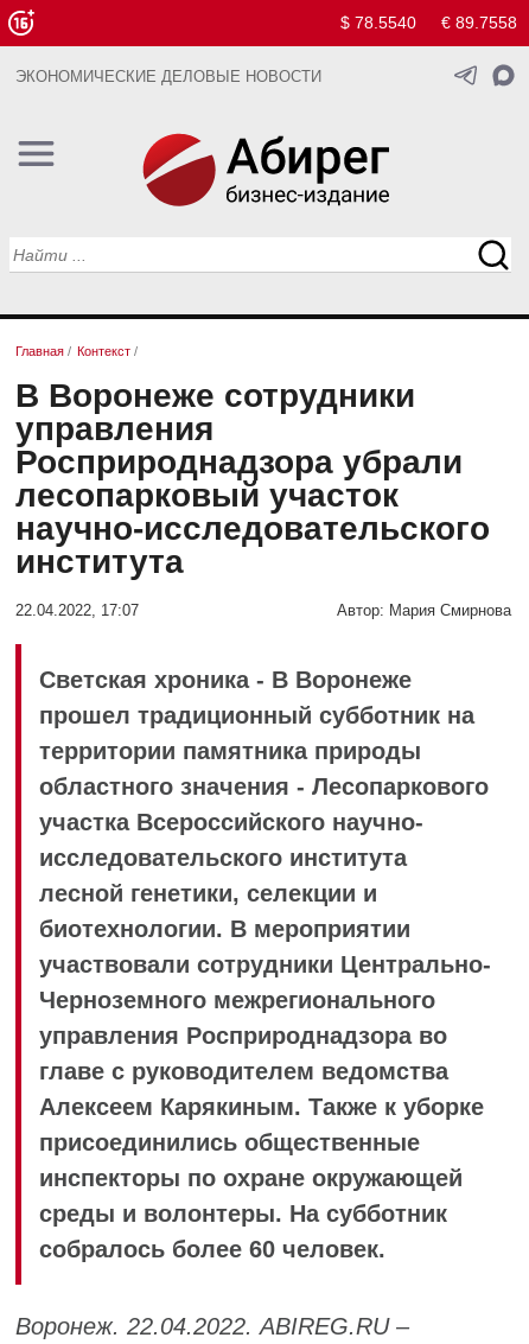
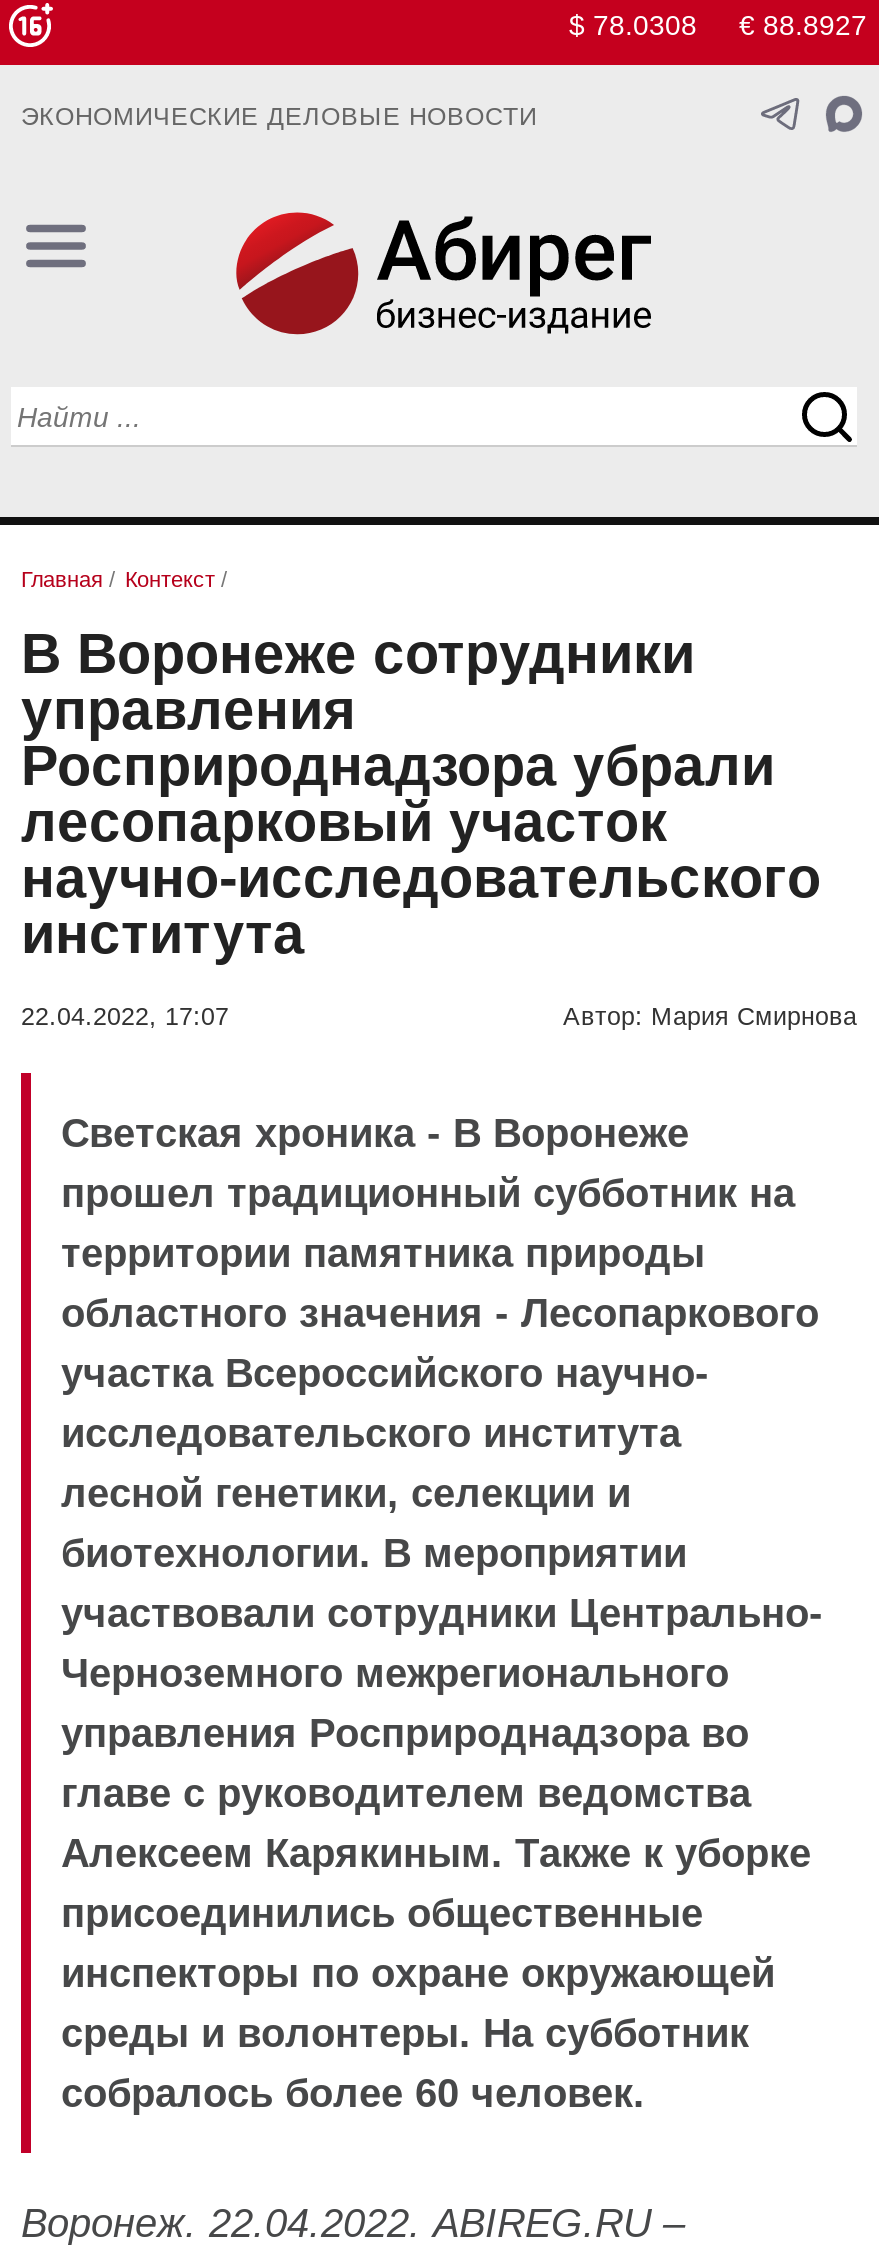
- $ 78.5540
+ $ 78.0308

- € 89.7558
+ € 88.8927
